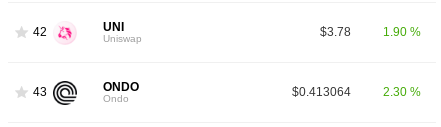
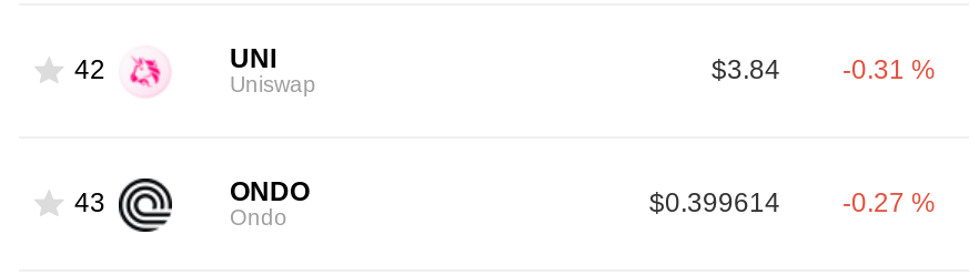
- $3.78
+ $3.84

- 1.90 %
+ -0.31 %

- $0.413064
+ $0.399614

- 2.30 %
+ -0.27 %
